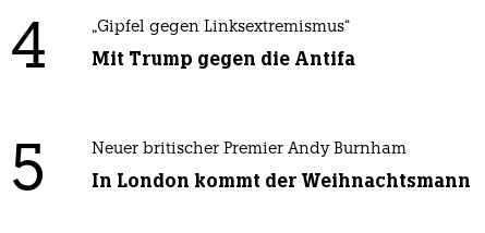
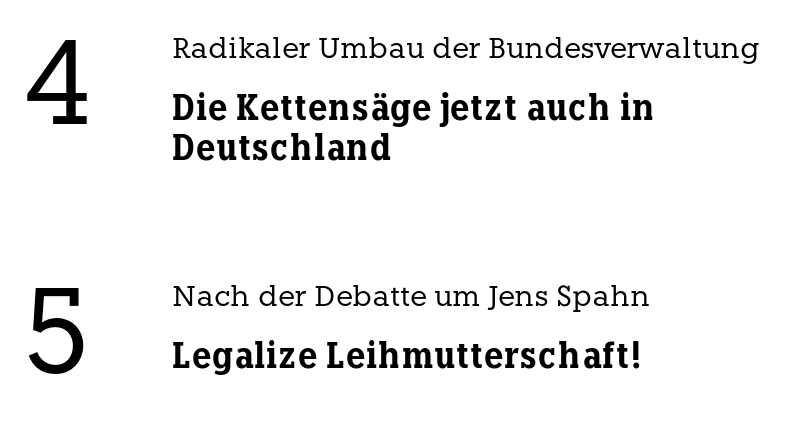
- „Gipfel gegen Linksextremismus“
+ Radikaler Umbau der Bundesverwaltung

- Mit Trump gegen die Antifa
+ Die Kettensäge jetzt auch in
+ Deutschland

- Neuer britischer Premier Andy Burnham
+ Nach der Debatte um Jens Spahn

- In London kommt der Weihnachtsmann
+ Legalize Leihmutterschaft!
